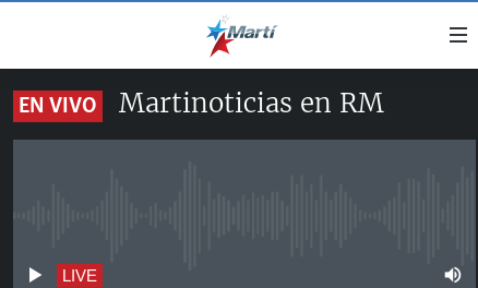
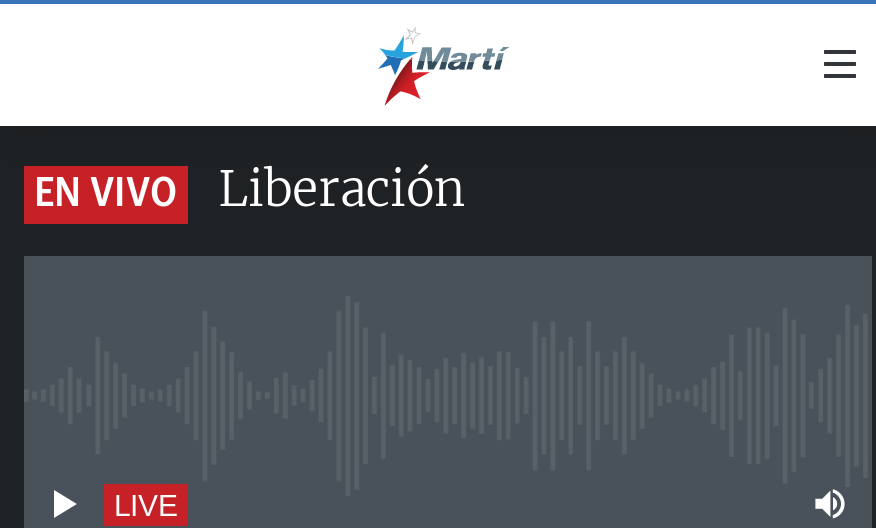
- Martinoticias en RM
+ Liberación
